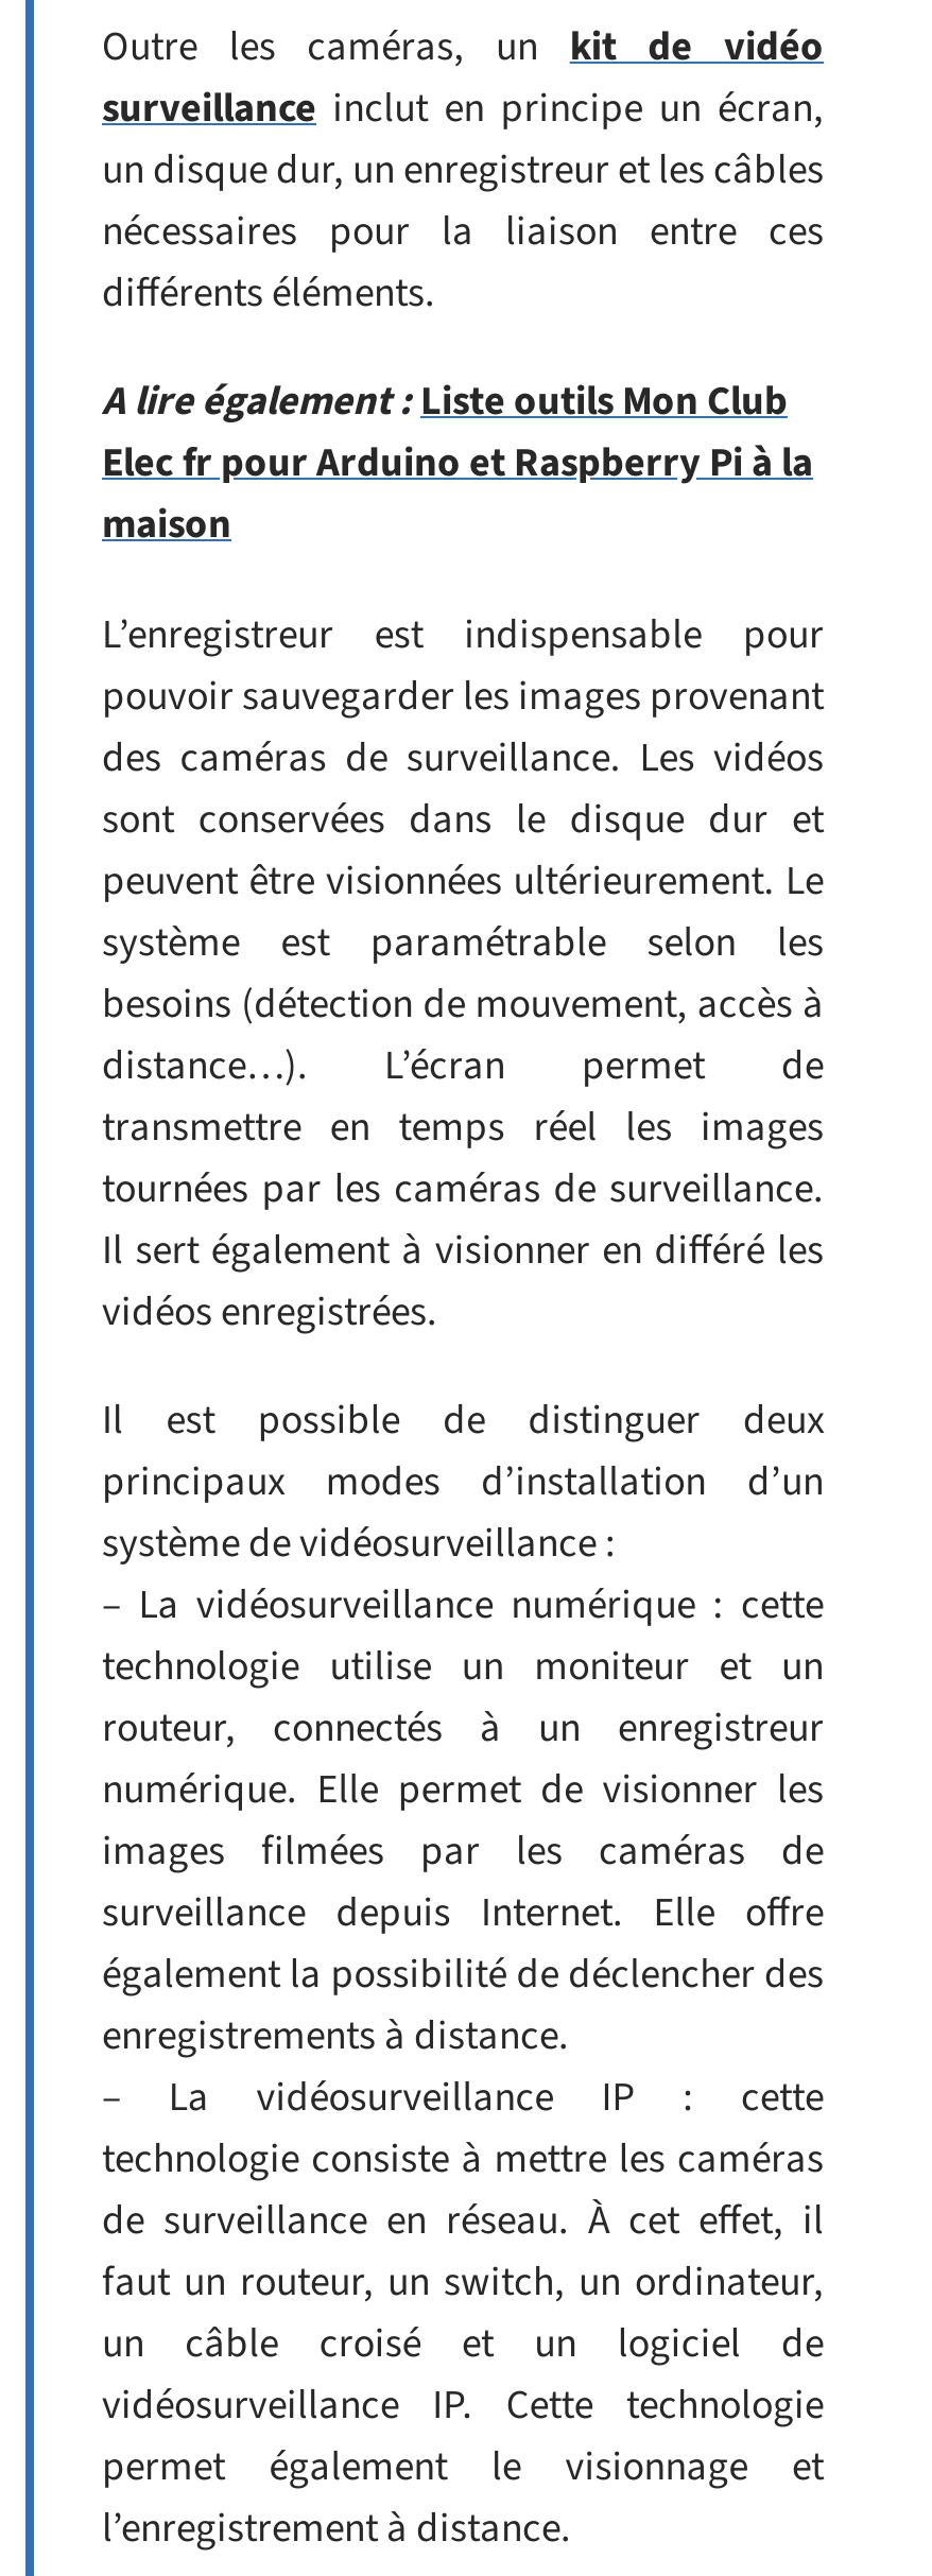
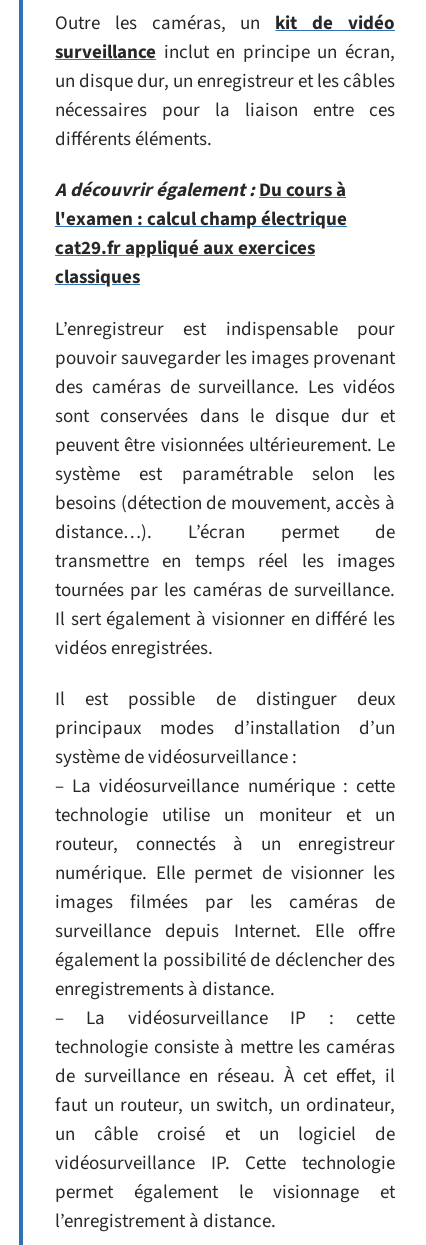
- A lire également : Liste outils Mon Club
- Elec fr pour Arduino et Raspberry Pi à la
- maison
+ A découvrir également : Du cours à
+ l'examen : calcul champ électrique
+ cat29.fr appliqué aux exercices
+ classiques
